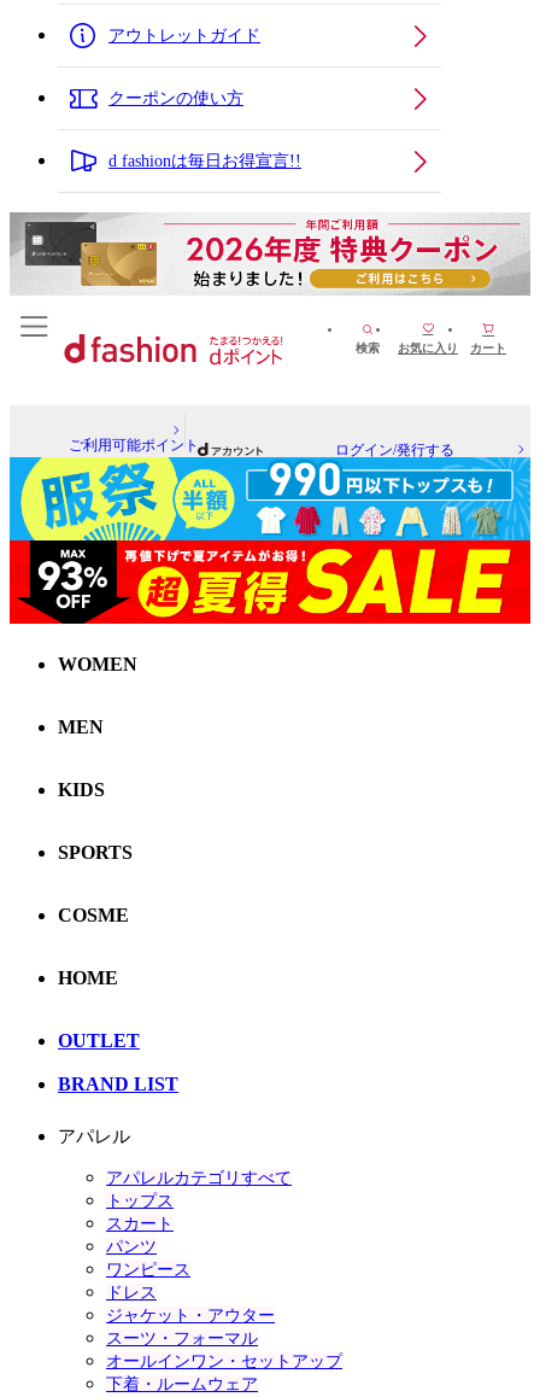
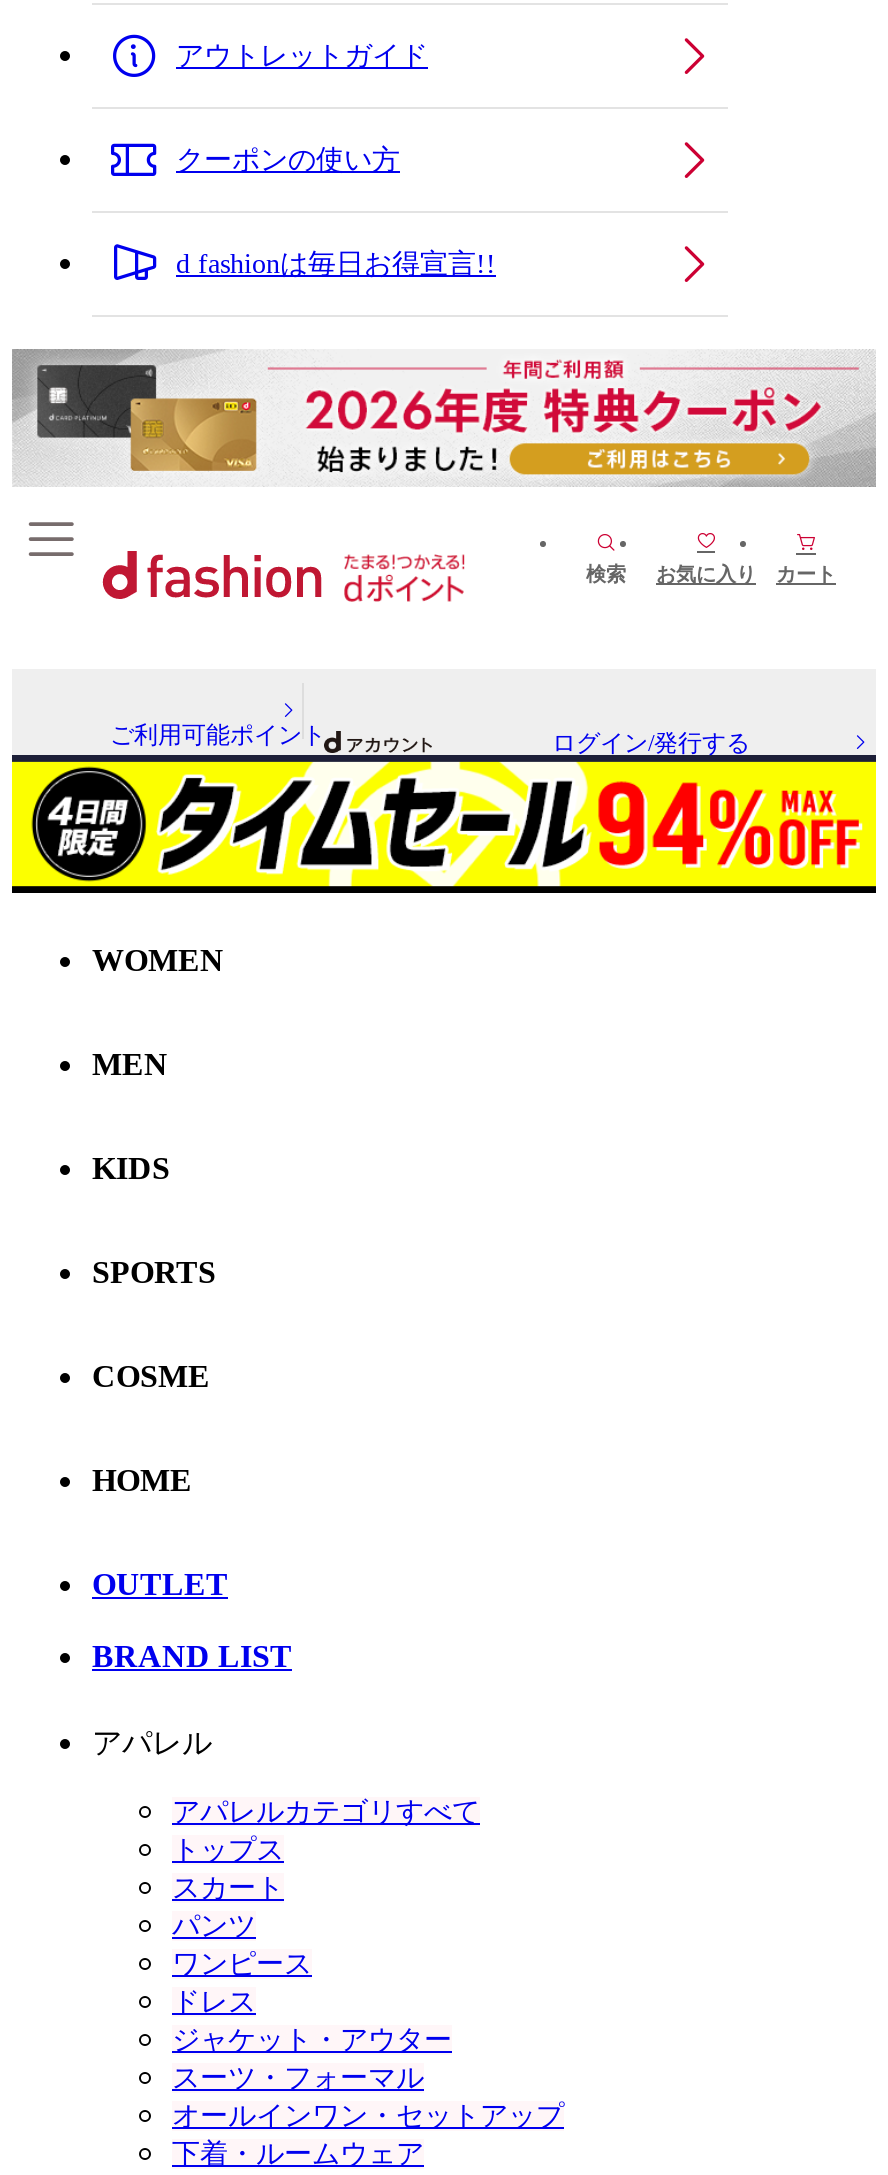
- [image]
+ [image]
